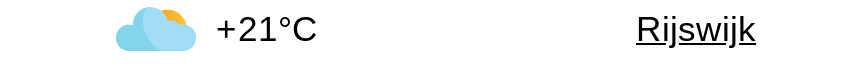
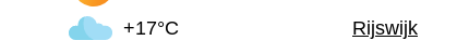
- +21°C
+ +17°C
